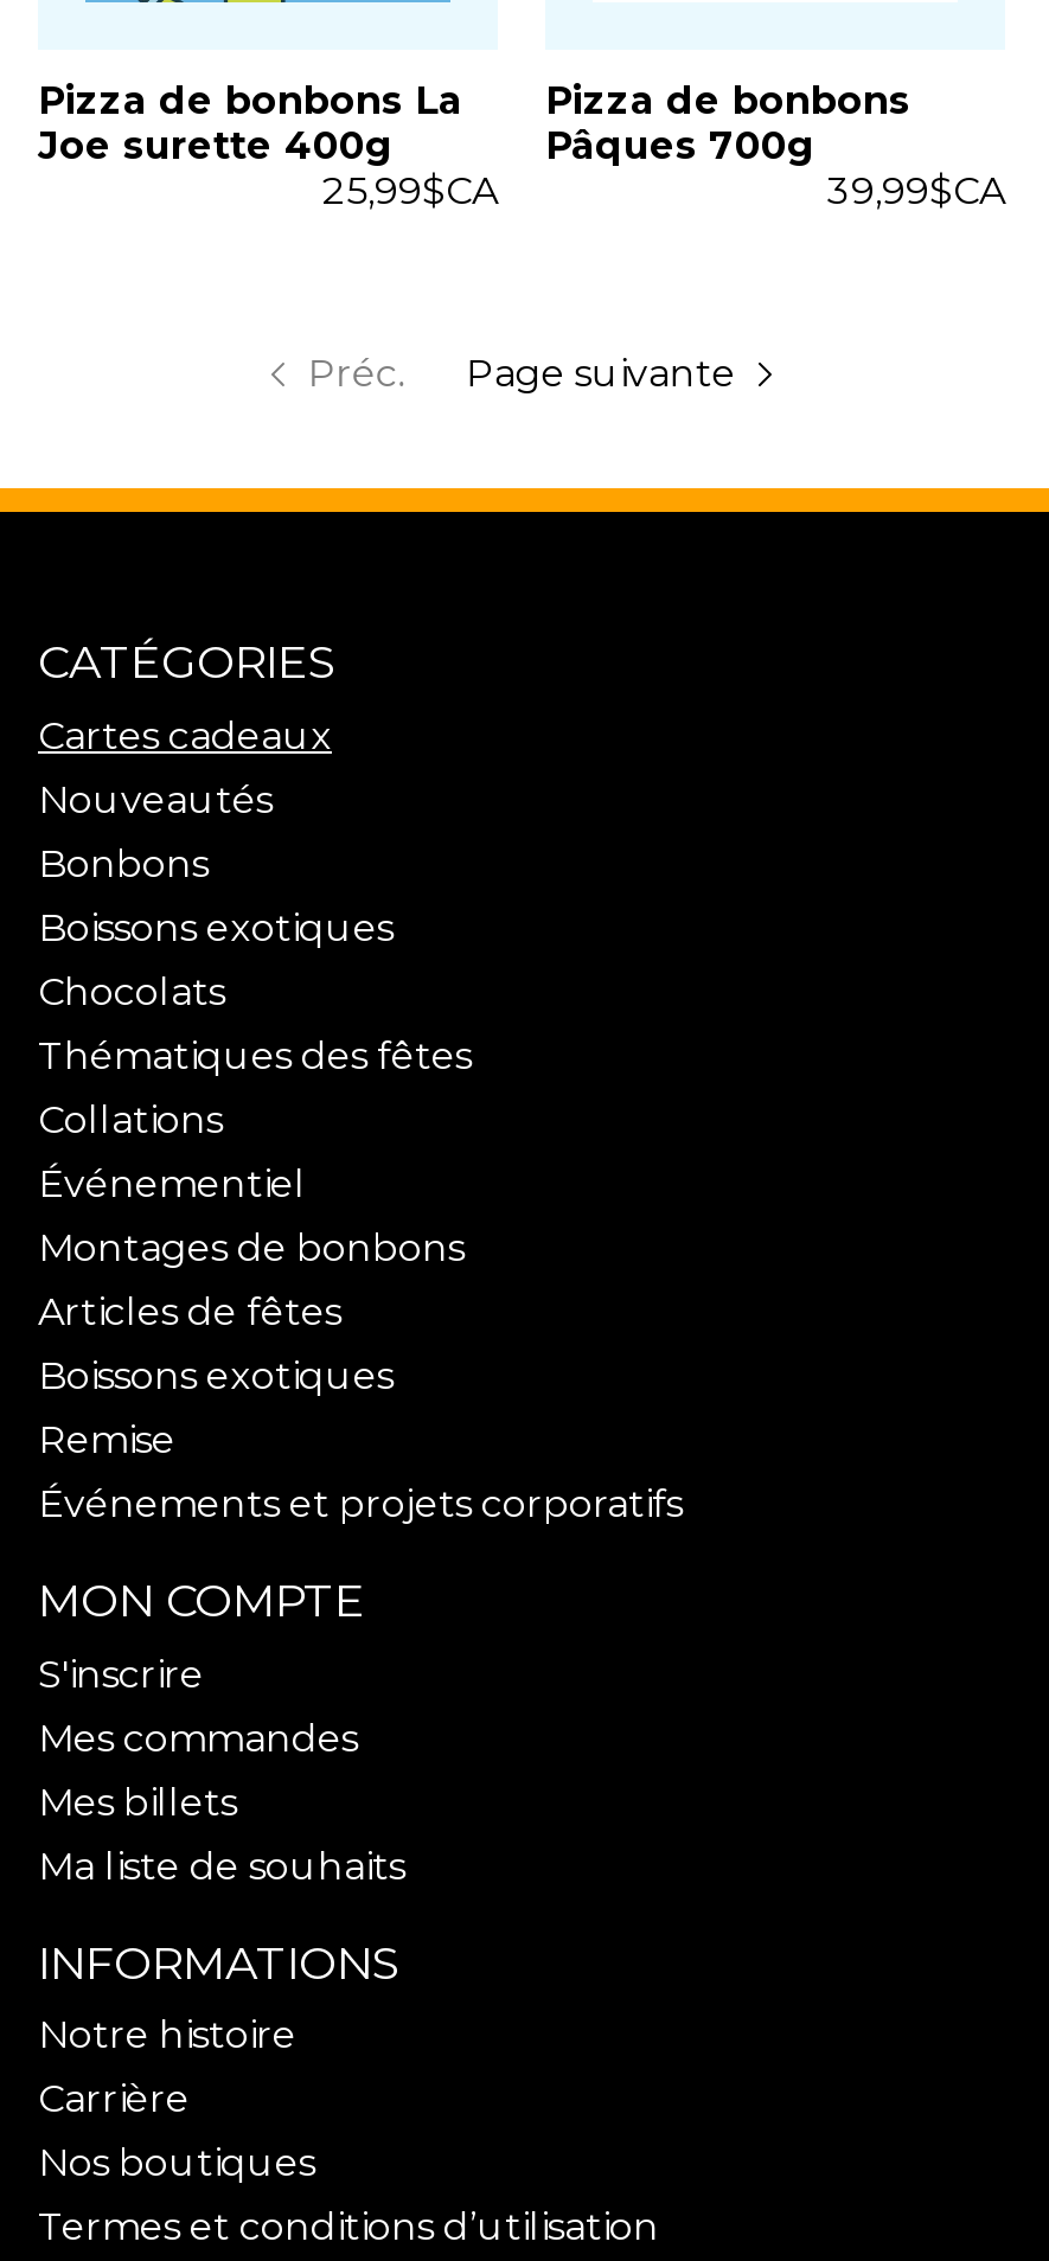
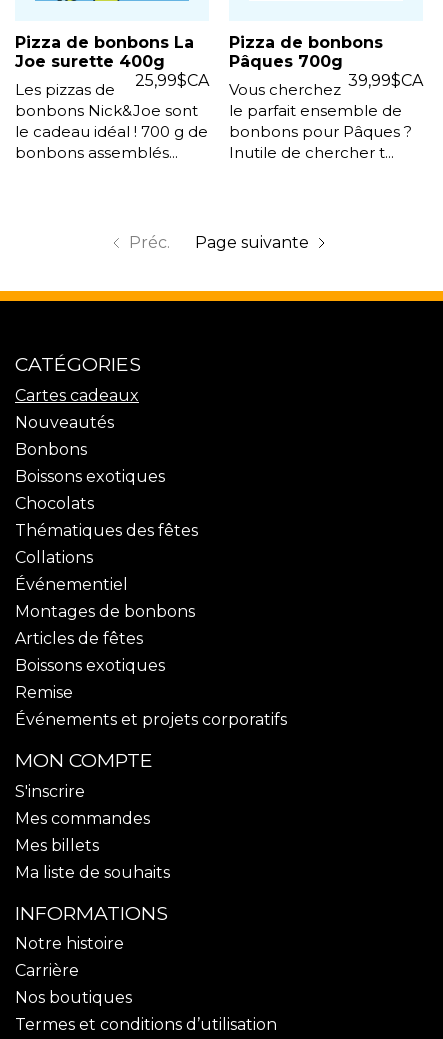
+ Les pizzas de
+ bonbons Nick&Joe sont
+ le cadeau idéal ! 700 g de
+ bonbons assemblés...

+ Vous cherchez
+ le parfait ensemble de
+ bonbons pour Pâques ?
+ Inutile de chercher t...
